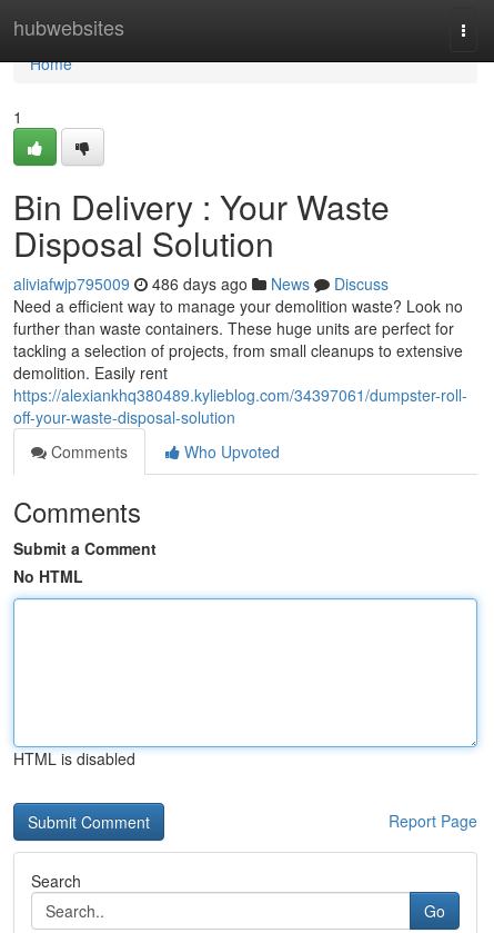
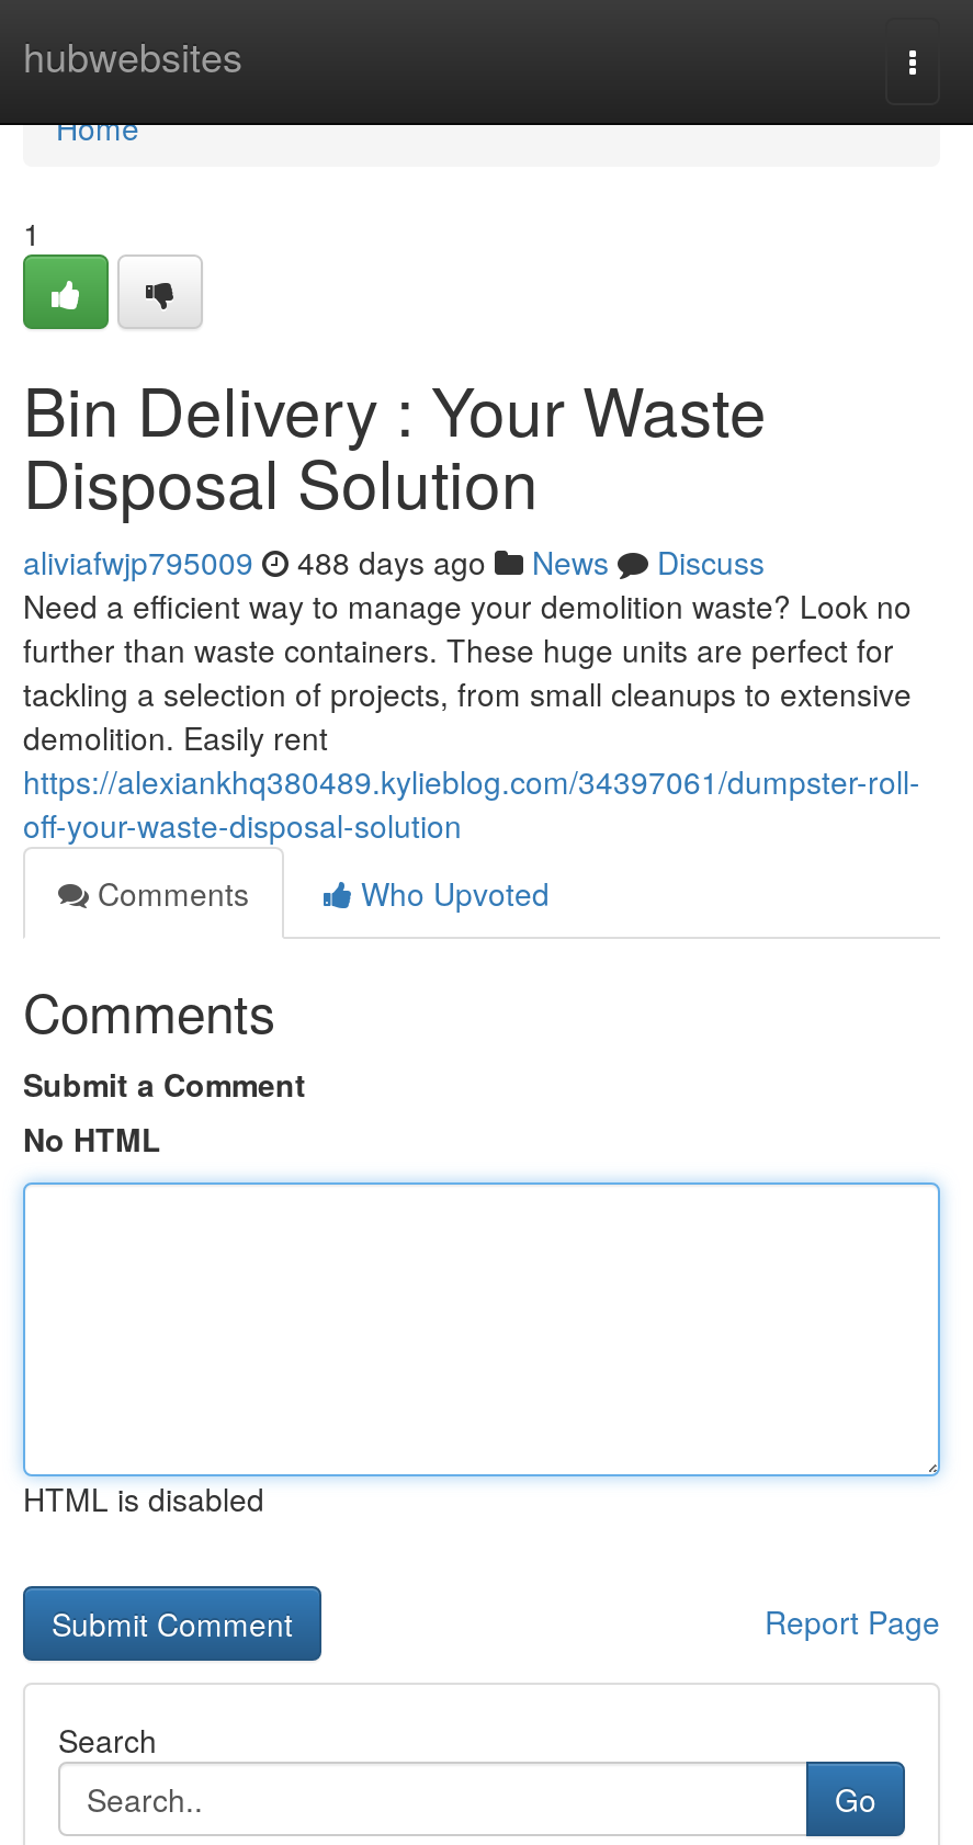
- aliviafwjp795009 486 days ago News Discuss
+ aliviafwjp795009 488 days ago News Discuss
